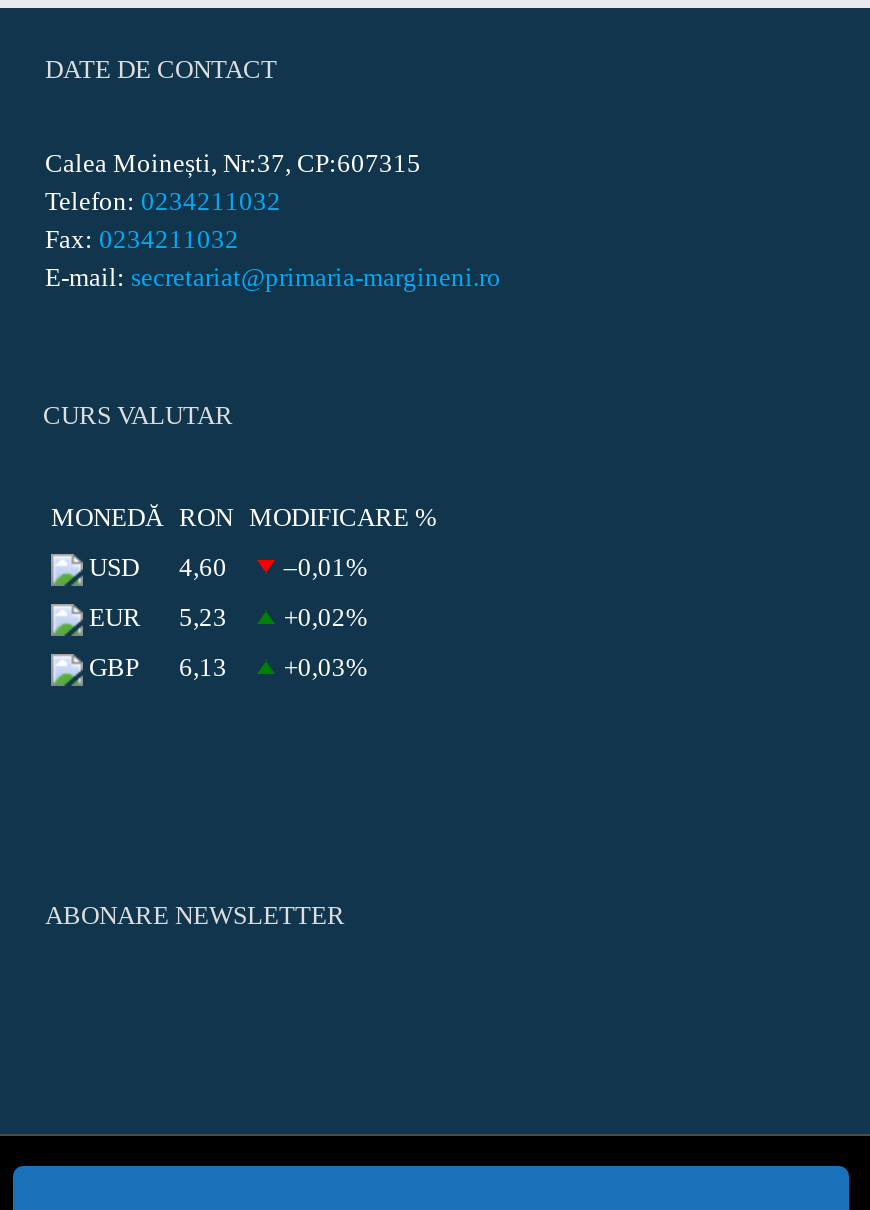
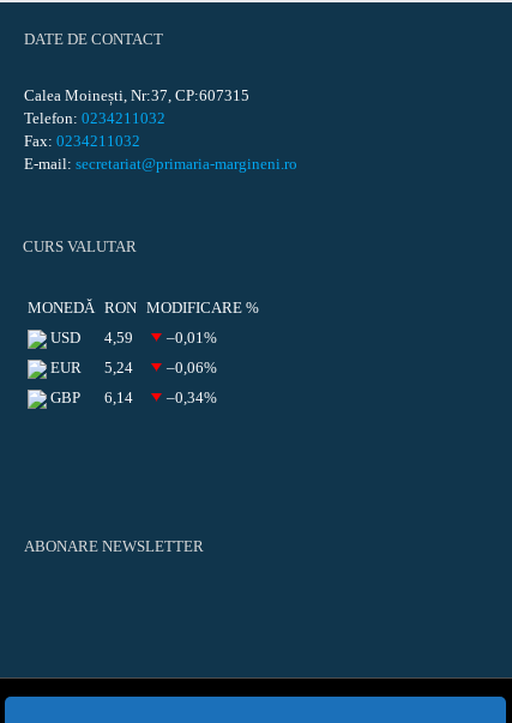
- USD 4,60 –0,01%
+ USD 4,59 –0,01%

- 5,23
+ 5,24

- +0,02%
+ –0,06%

- 6,13
+ 6,14

- +0,03%
+ –0,34%
